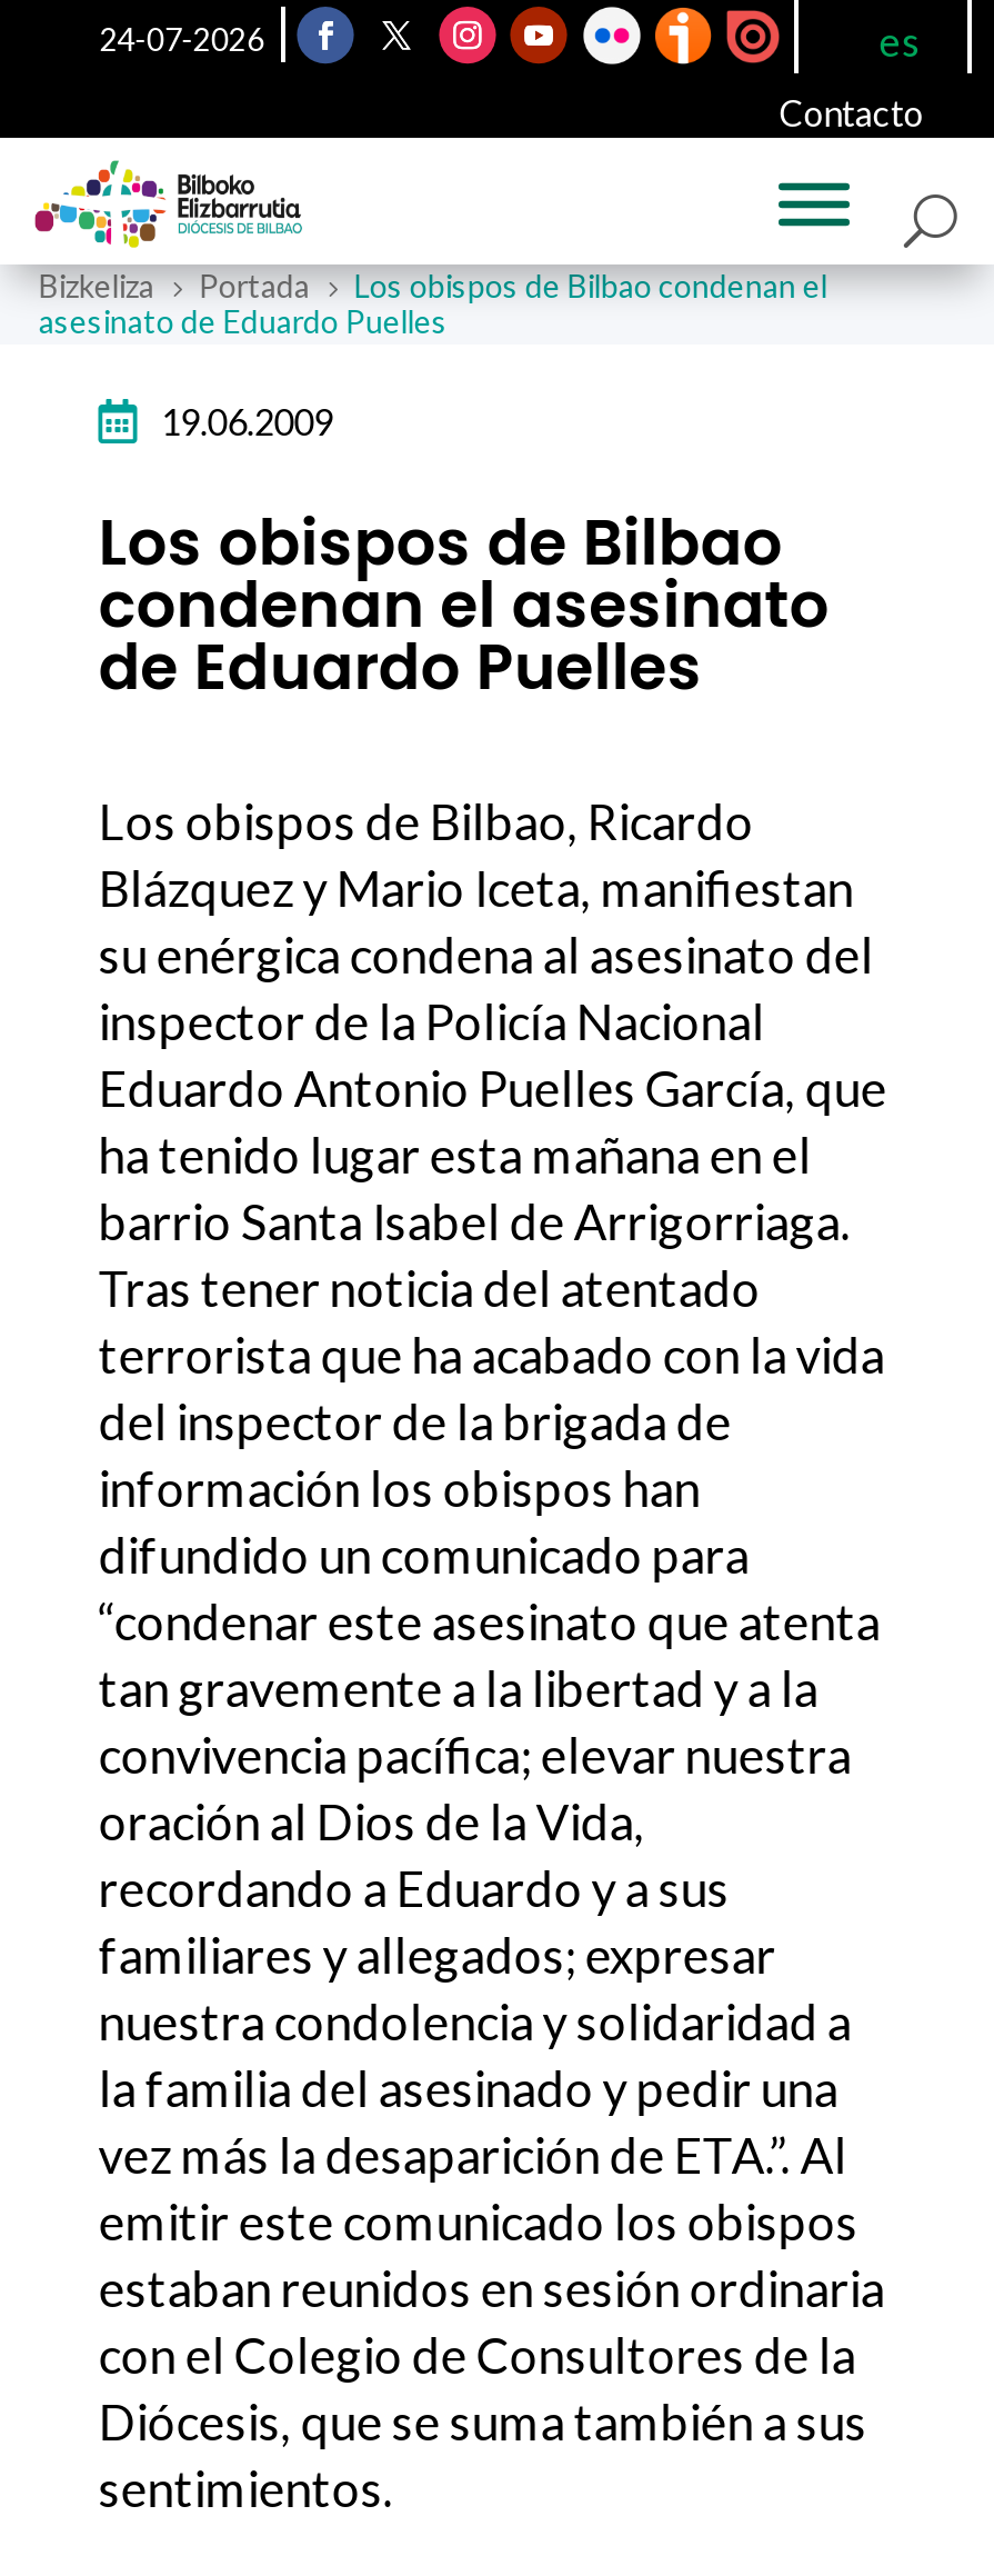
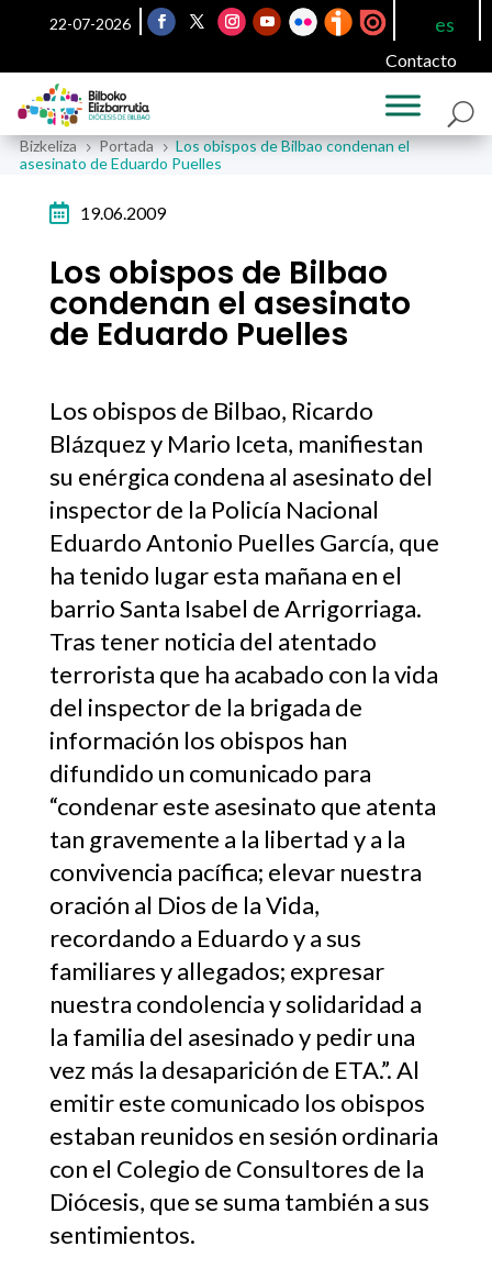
- 24-07-2026
+ 22-07-2026
